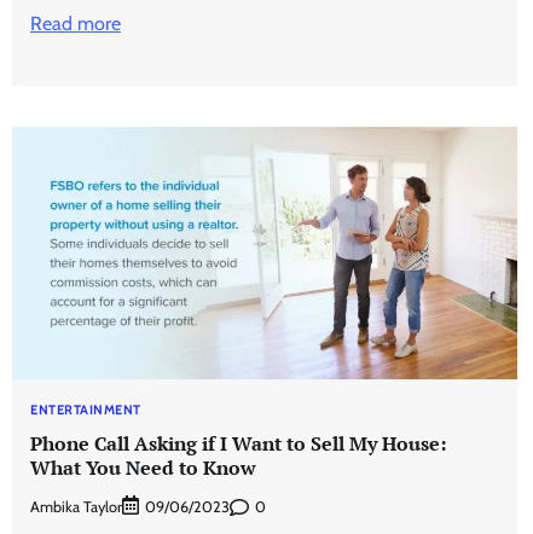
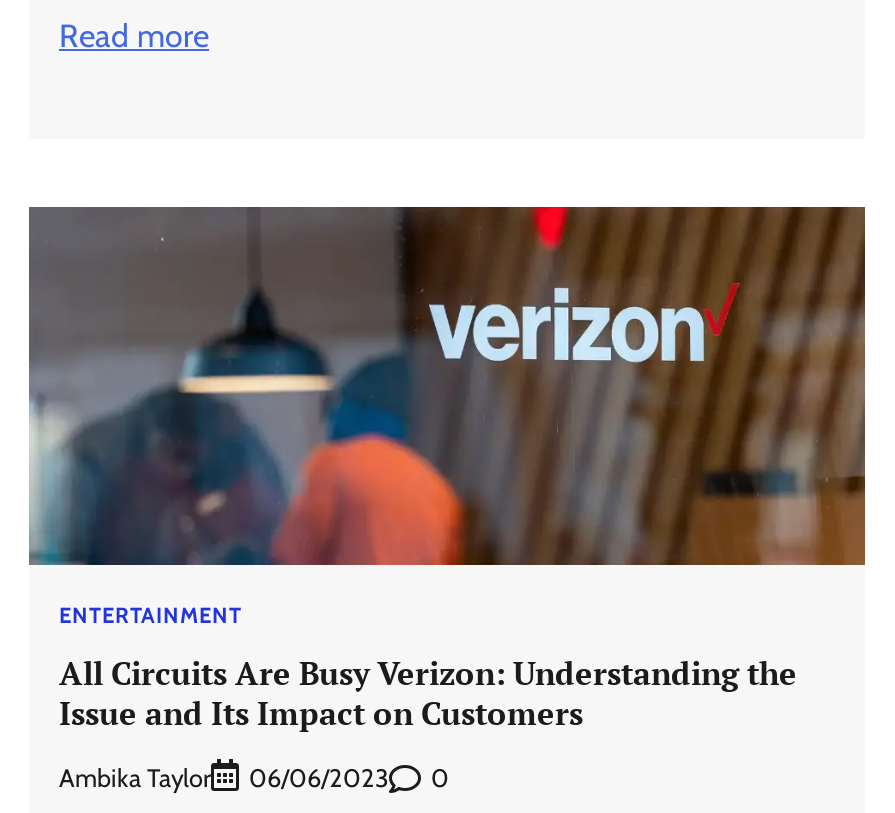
- [image]
+ [image]

- Phone Call Asking if I Want to Sell My House:
- What You Need to Know
+ All Circuits Are Busy Verizon: Understanding the
+ Issue and Its Impact on Customers

- 09/06/2023
+ 06/06/2023
